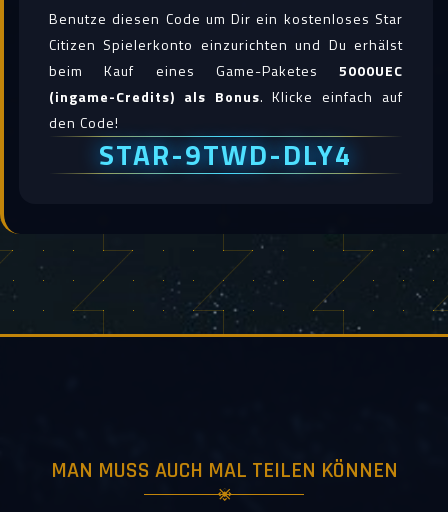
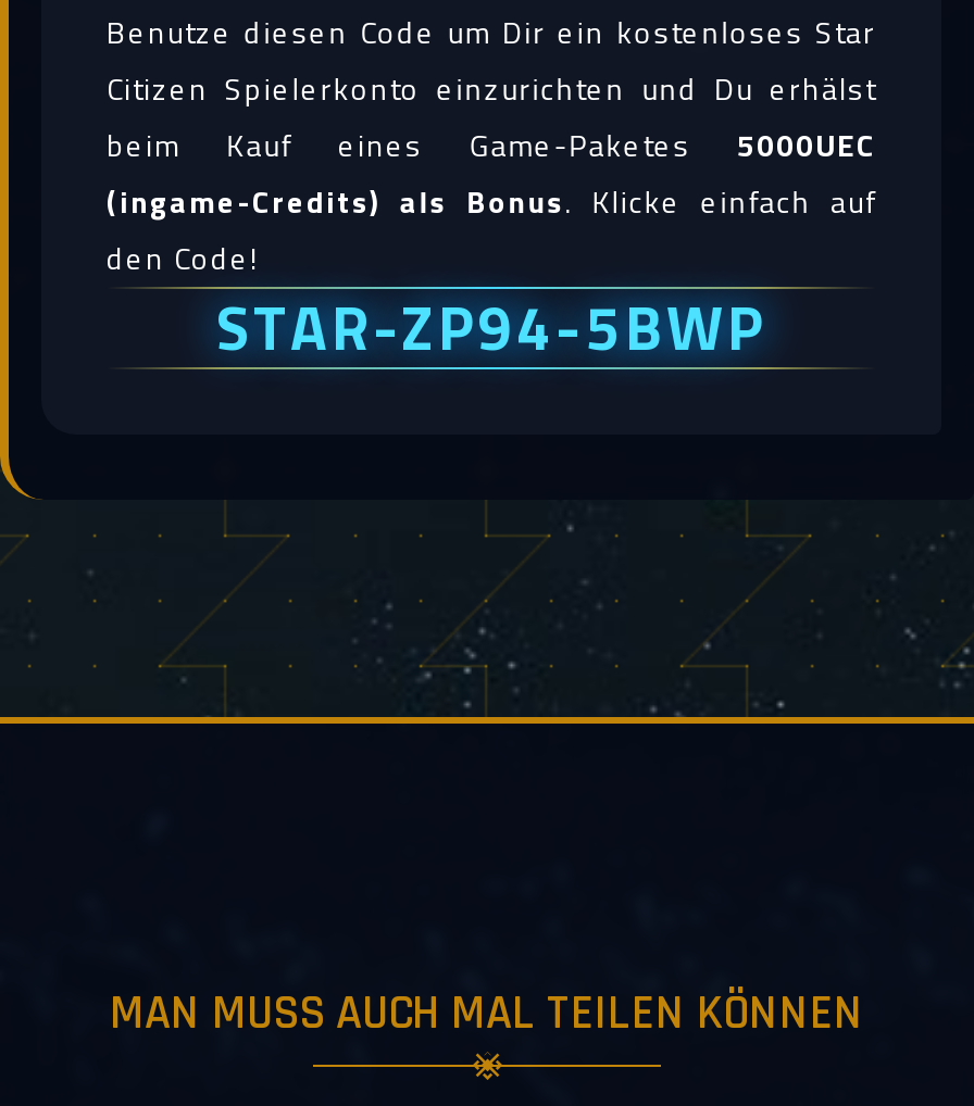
- STAR-9TWD-DLY4
+ STAR-ZP94-5BWP
